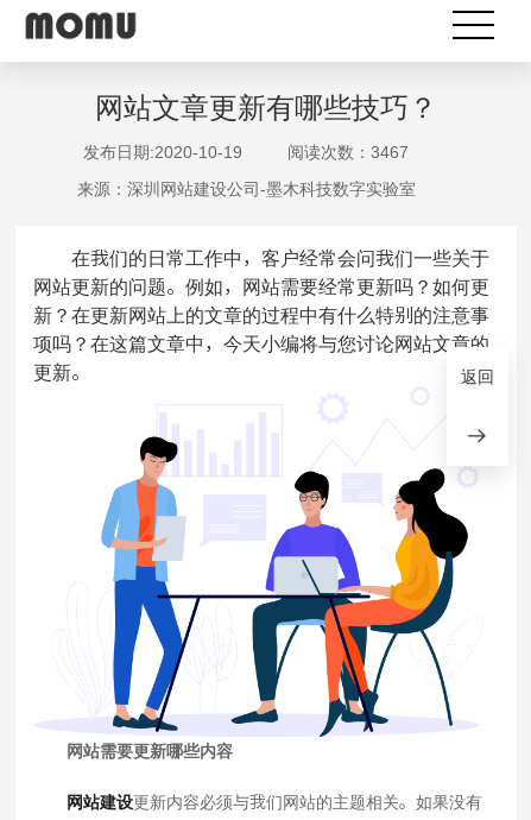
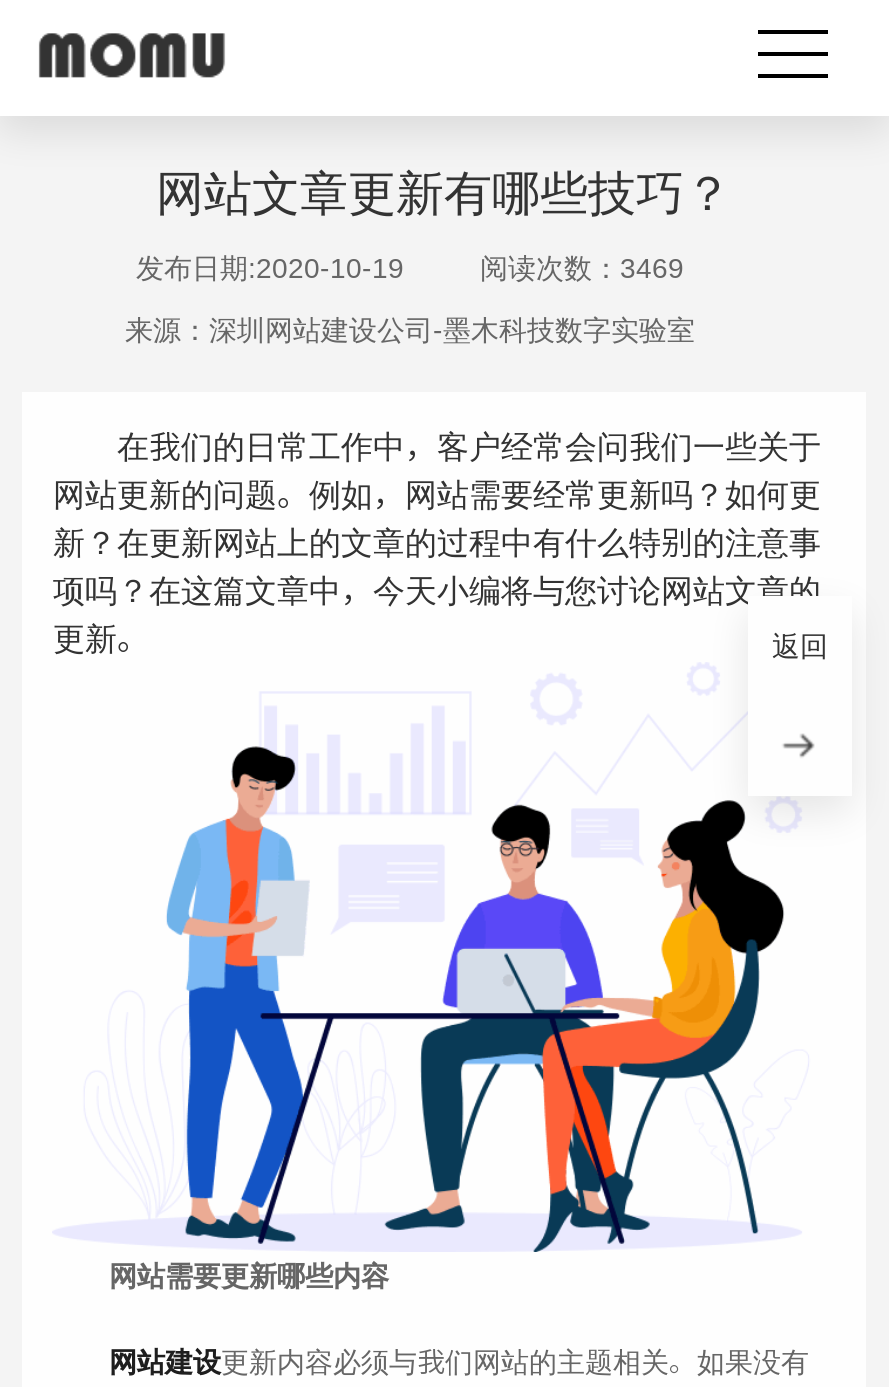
- 阅读次数：3467
+ 阅读次数：3469
